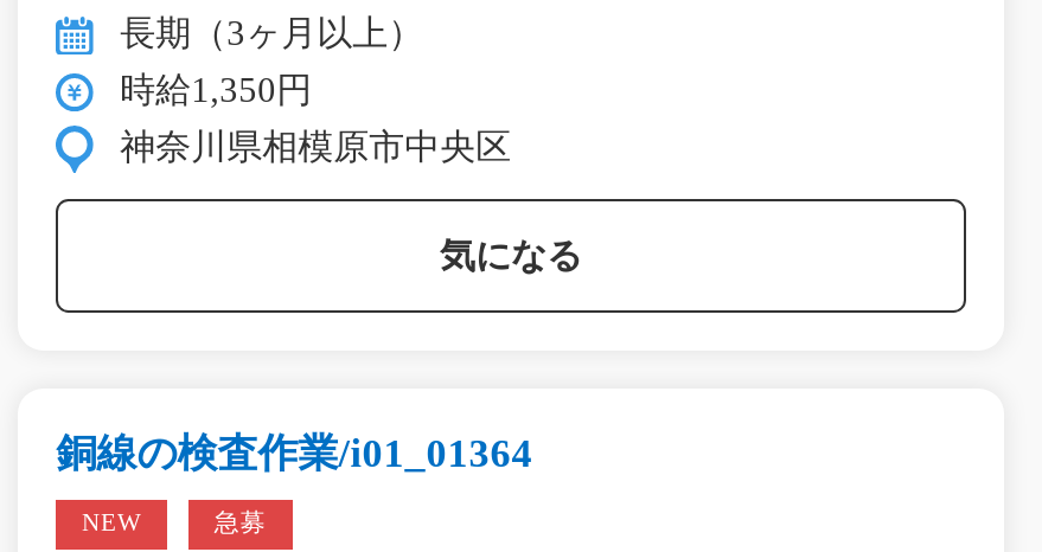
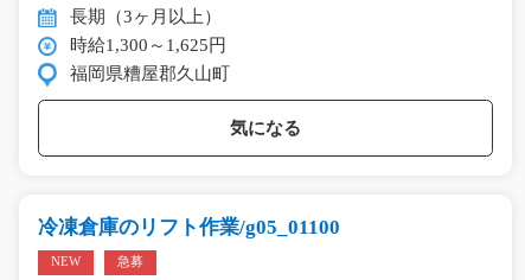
- 時給1,350円
+ 時給1,300～1,625円

- 神奈川県相模原市中央区
+ 福岡県糟屋郡久山町

- 銅線の検査作業/i01_01364
+ 冷凍倉庫のリフト作業/g05_01100
